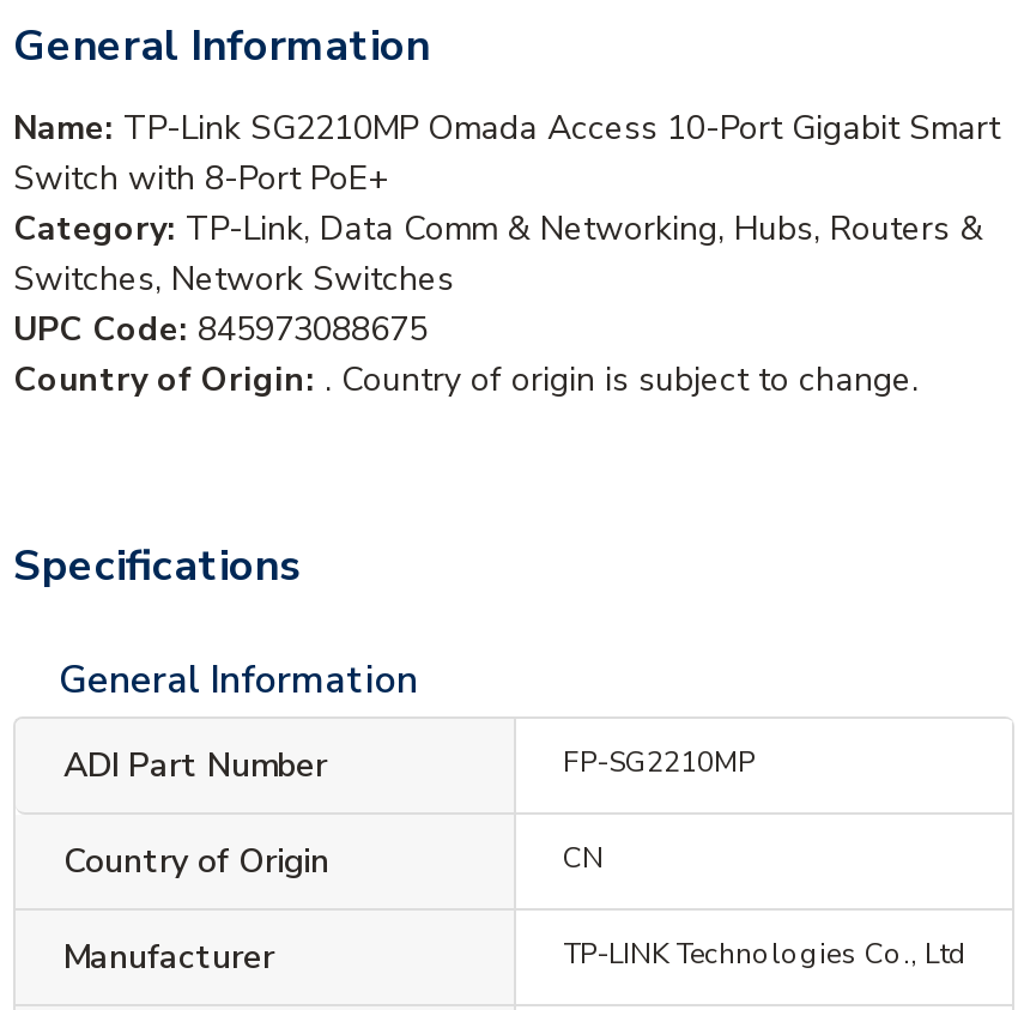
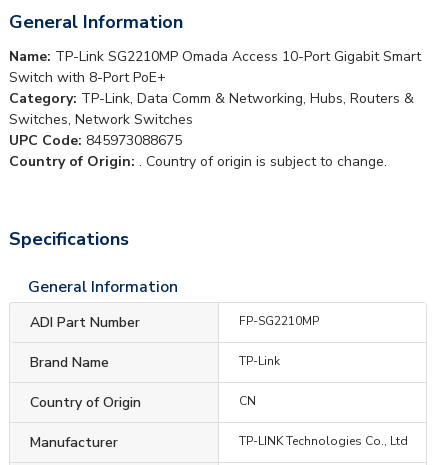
+ Brand Name
+ TP-Link
